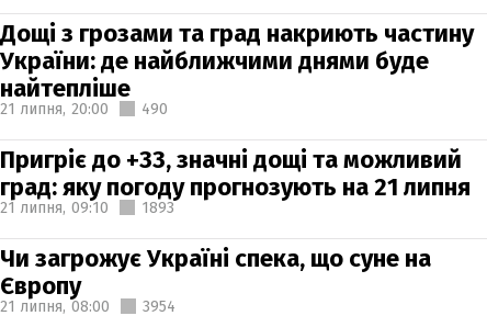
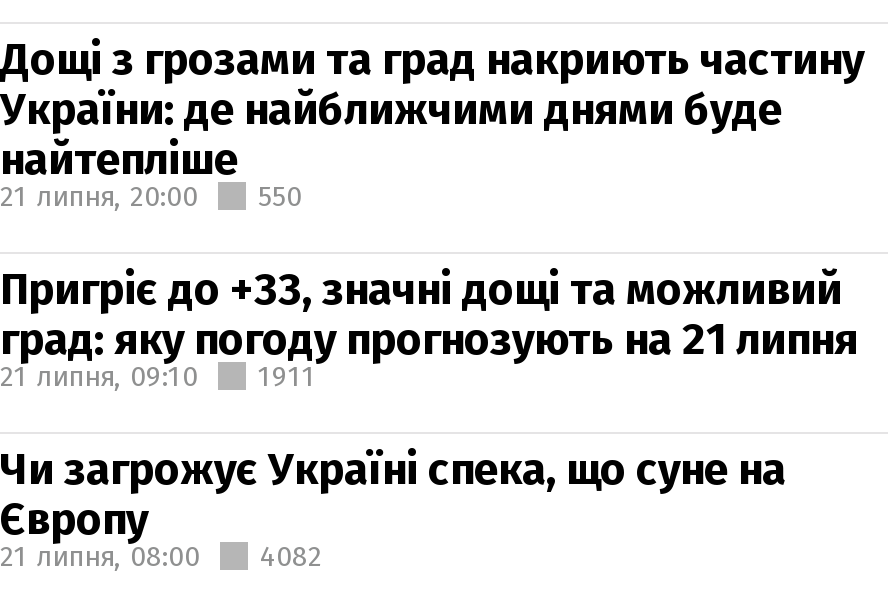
- 21 липня, 20:00 490
+ 21 липня, 20:00 550

- 1893
+ 1911

- 21 липня, 08:00 3954
+ 21 липня, 08:00 4082
